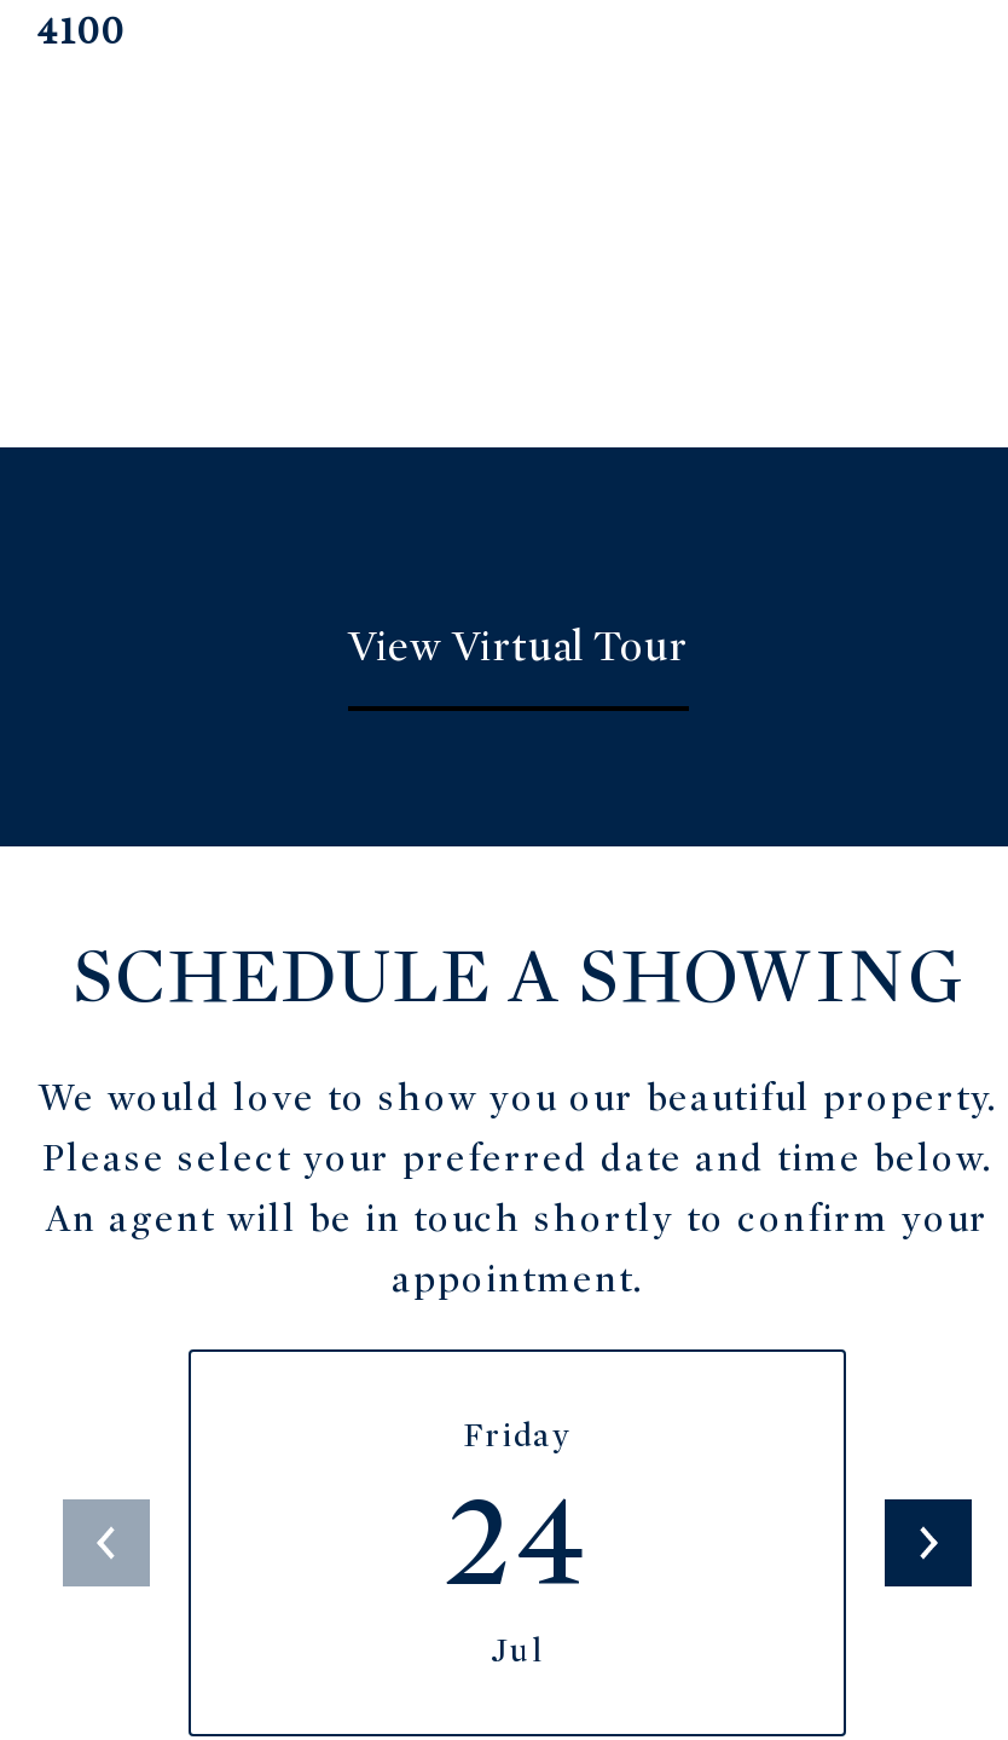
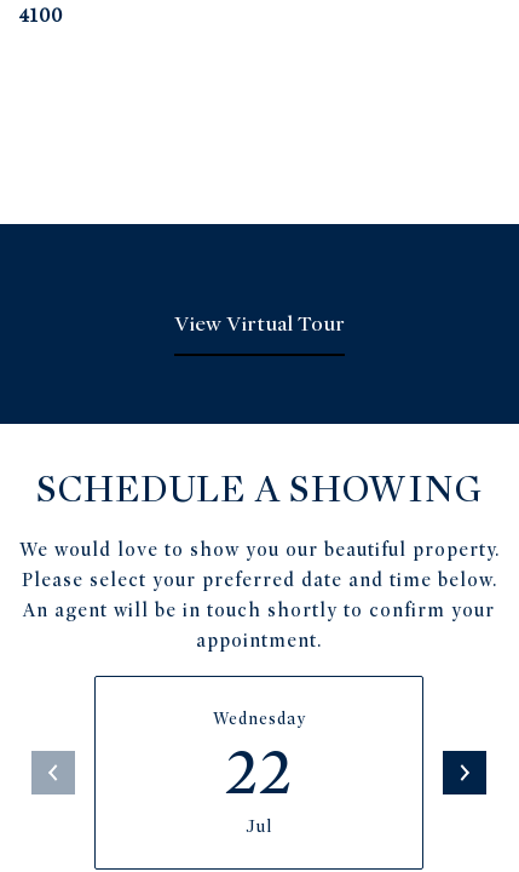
- Friday
- 24
+ Wednesday
+ 22
